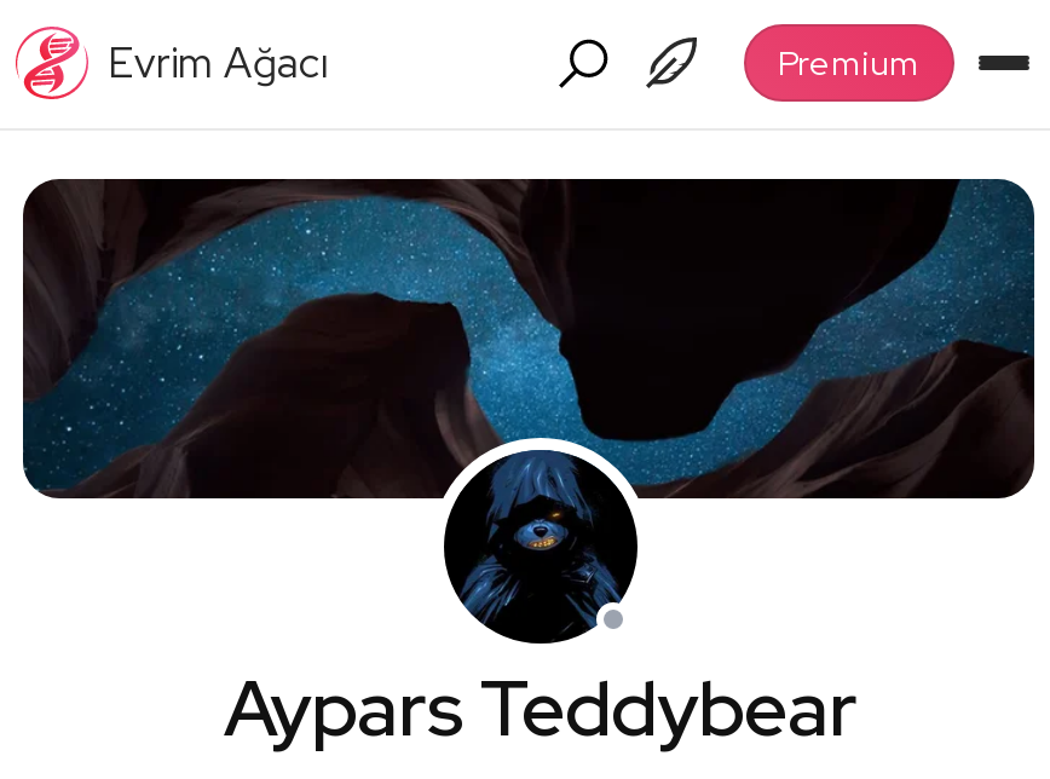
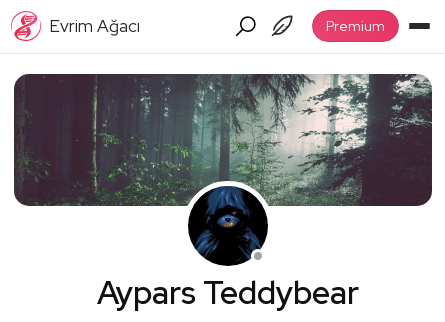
- [image]
+ [image]
